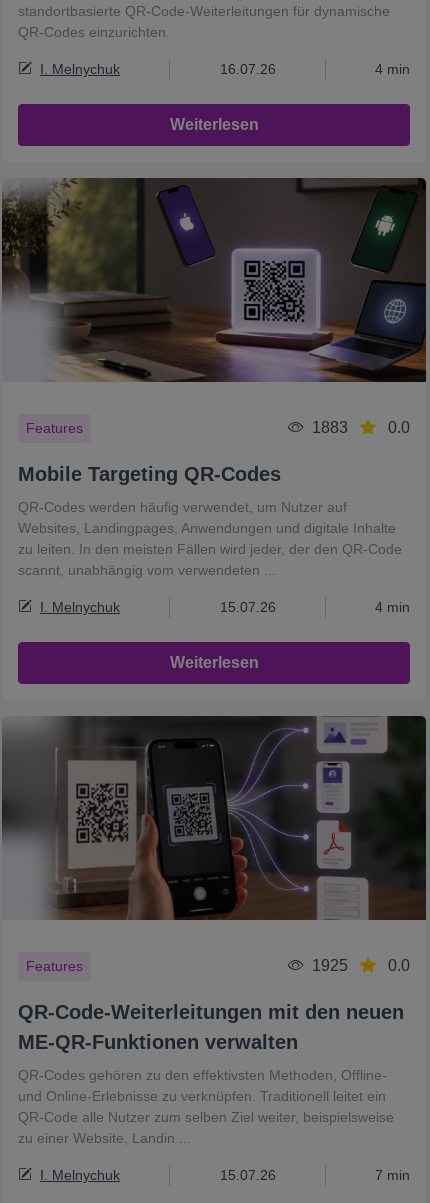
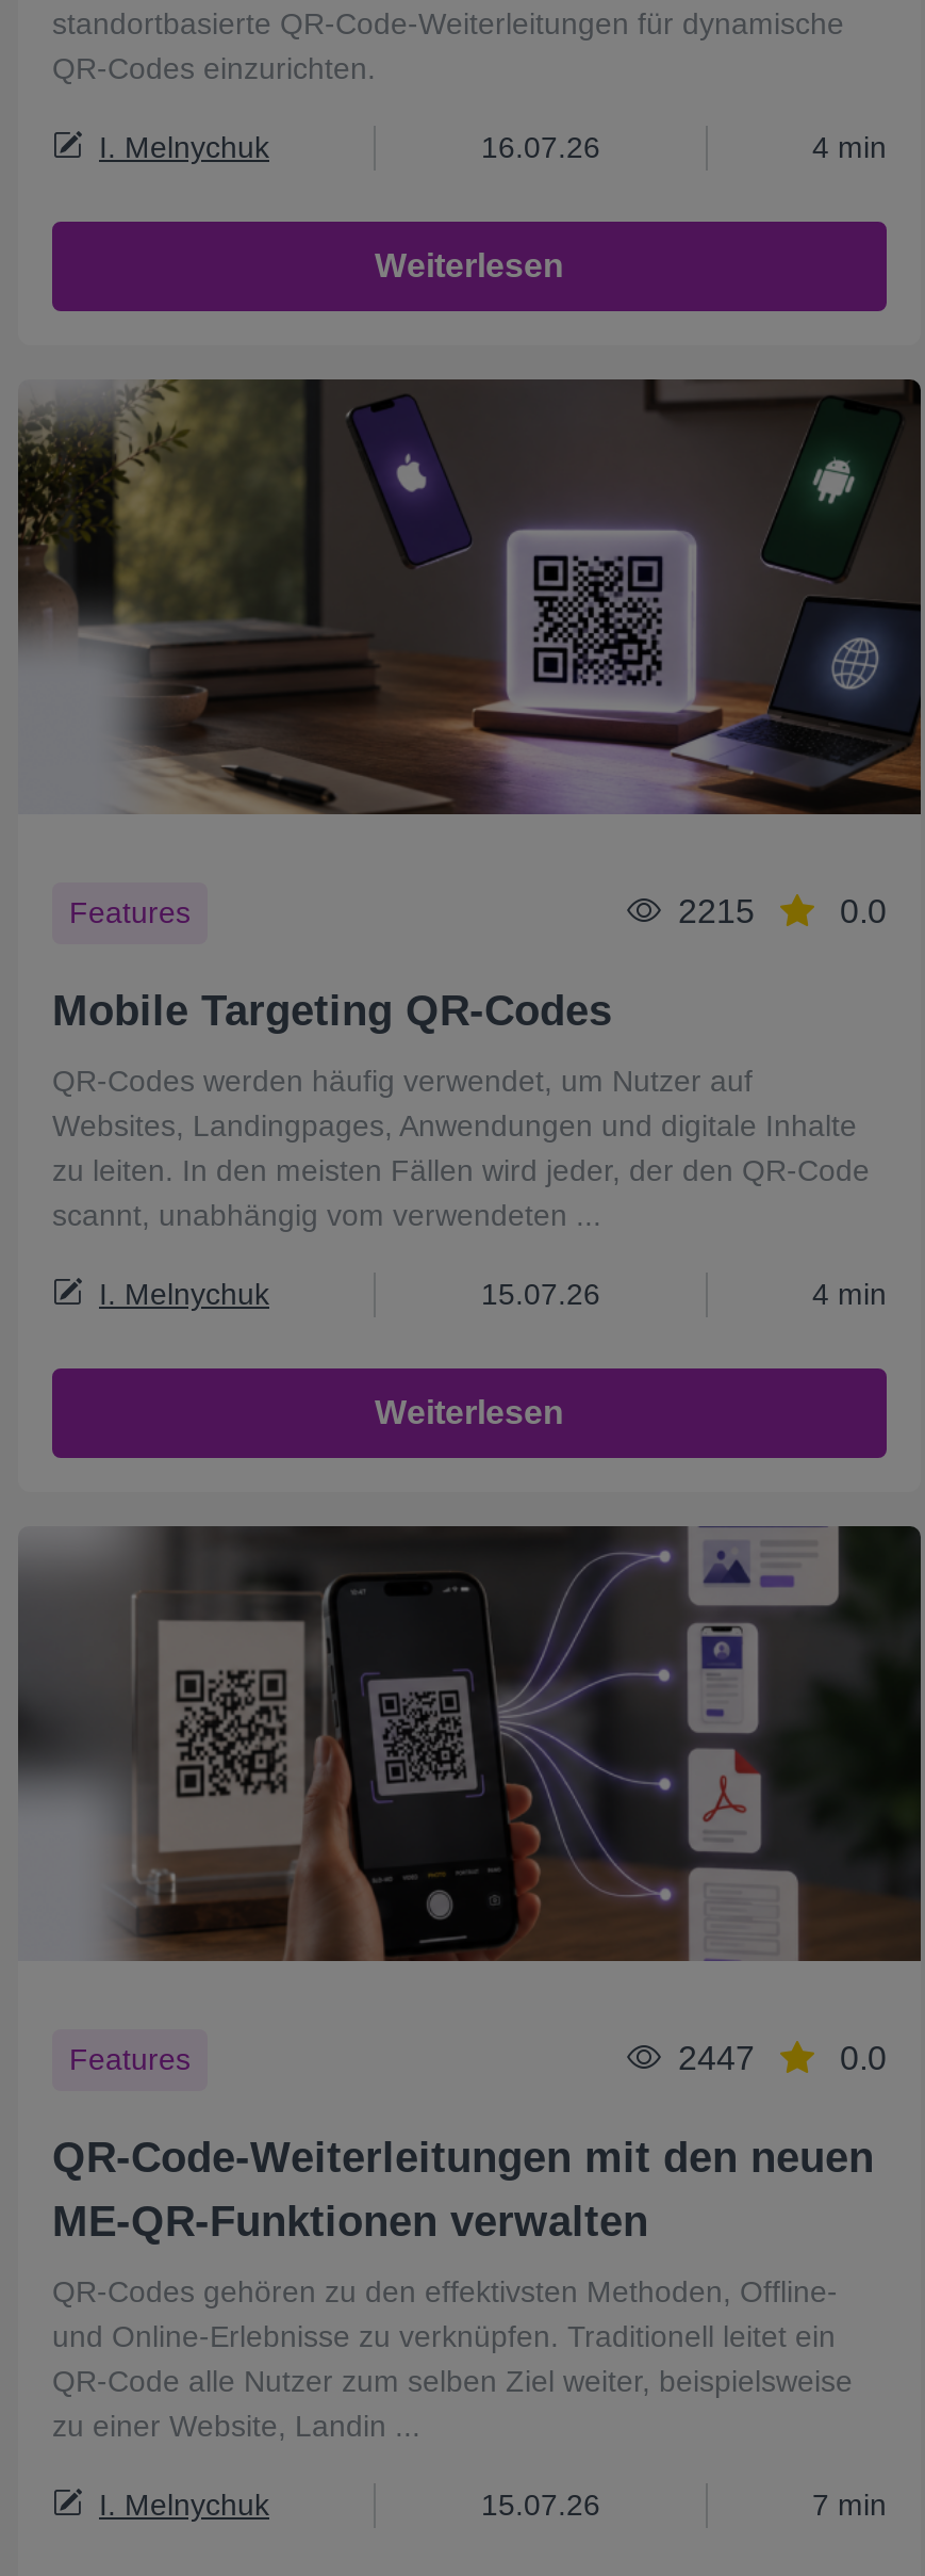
- 1883
+ 2215

- 1925
+ 2447
